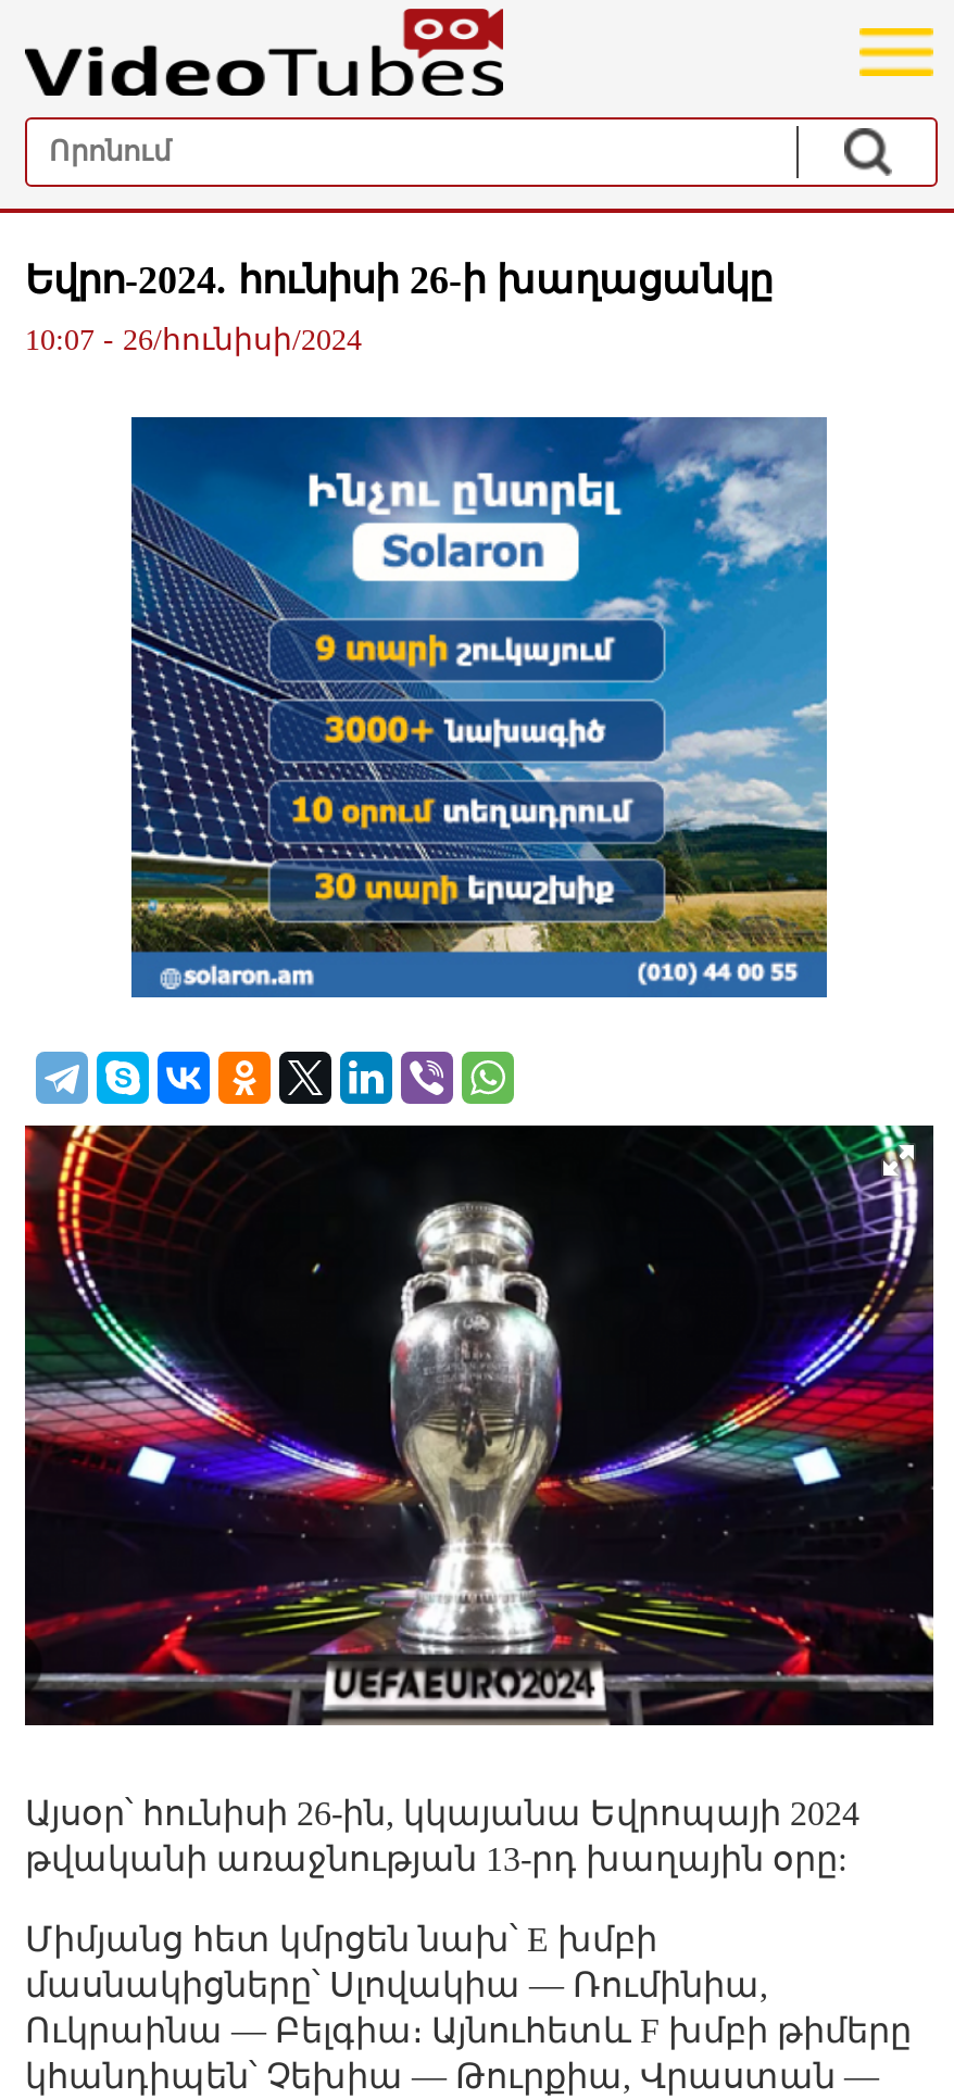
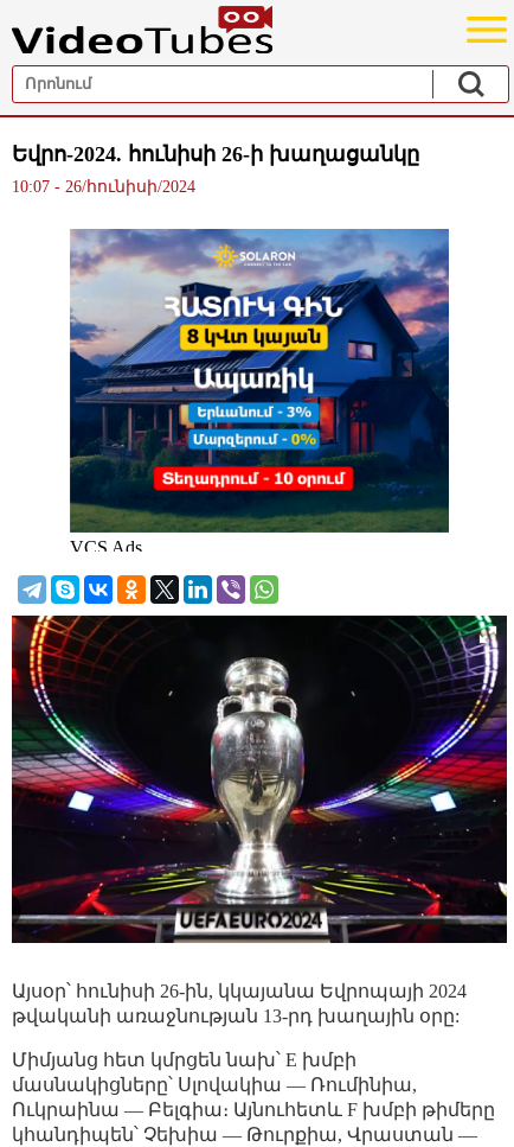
- [image]
+ [image]
